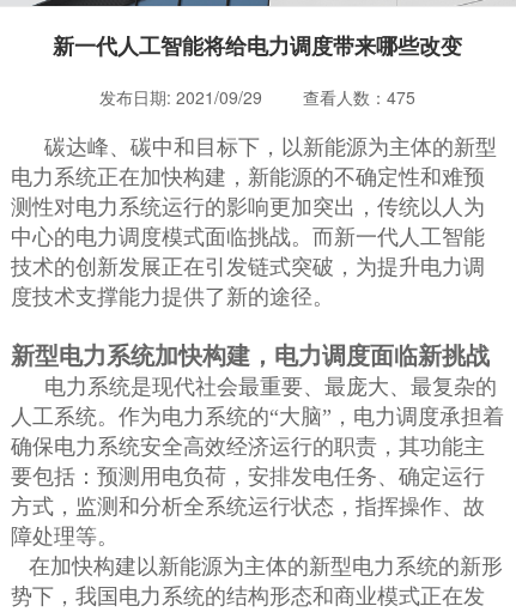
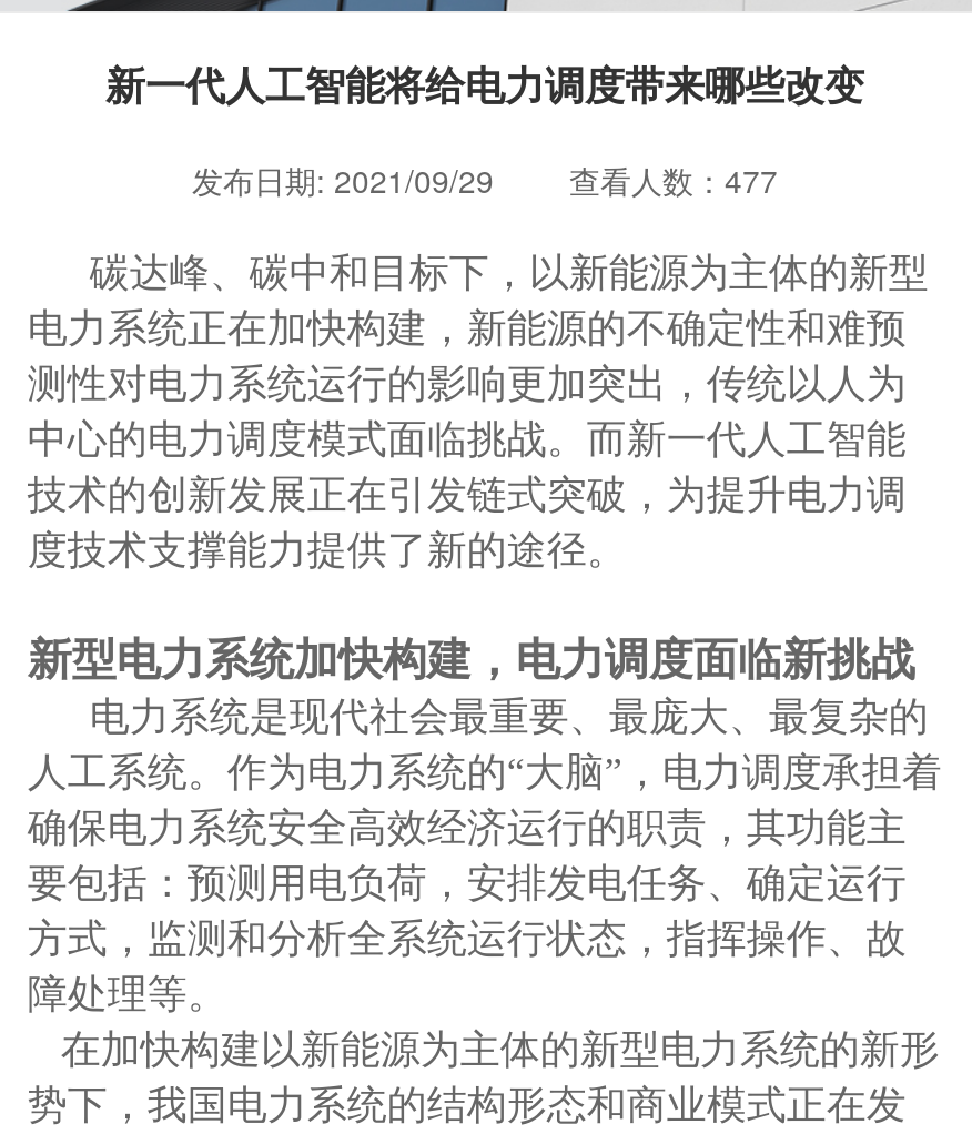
- 发布日期: 2021/09/29 查看人数：475
+ 发布日期: 2021/09/29 查看人数：477
